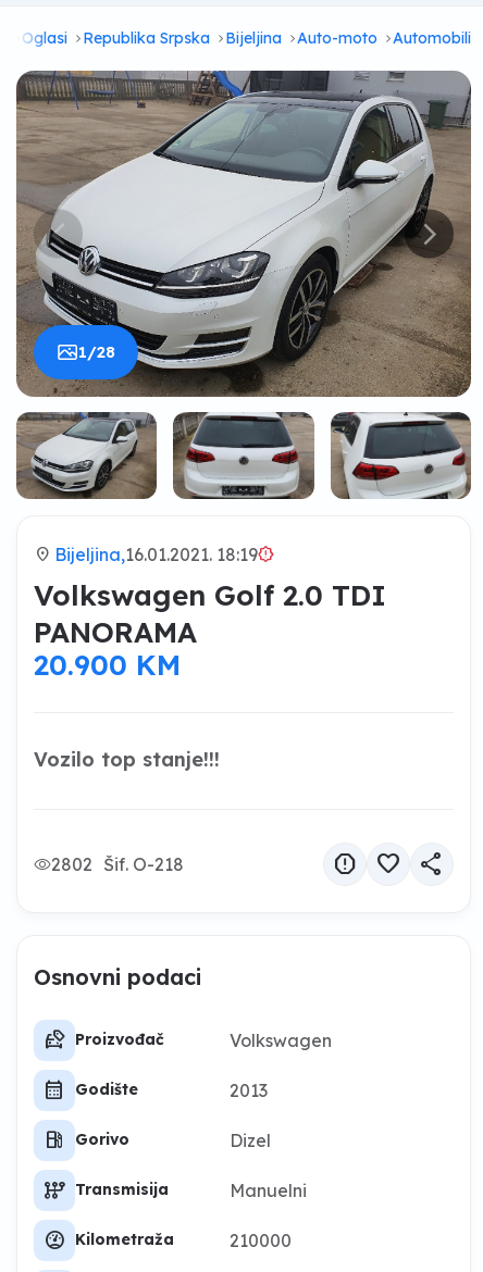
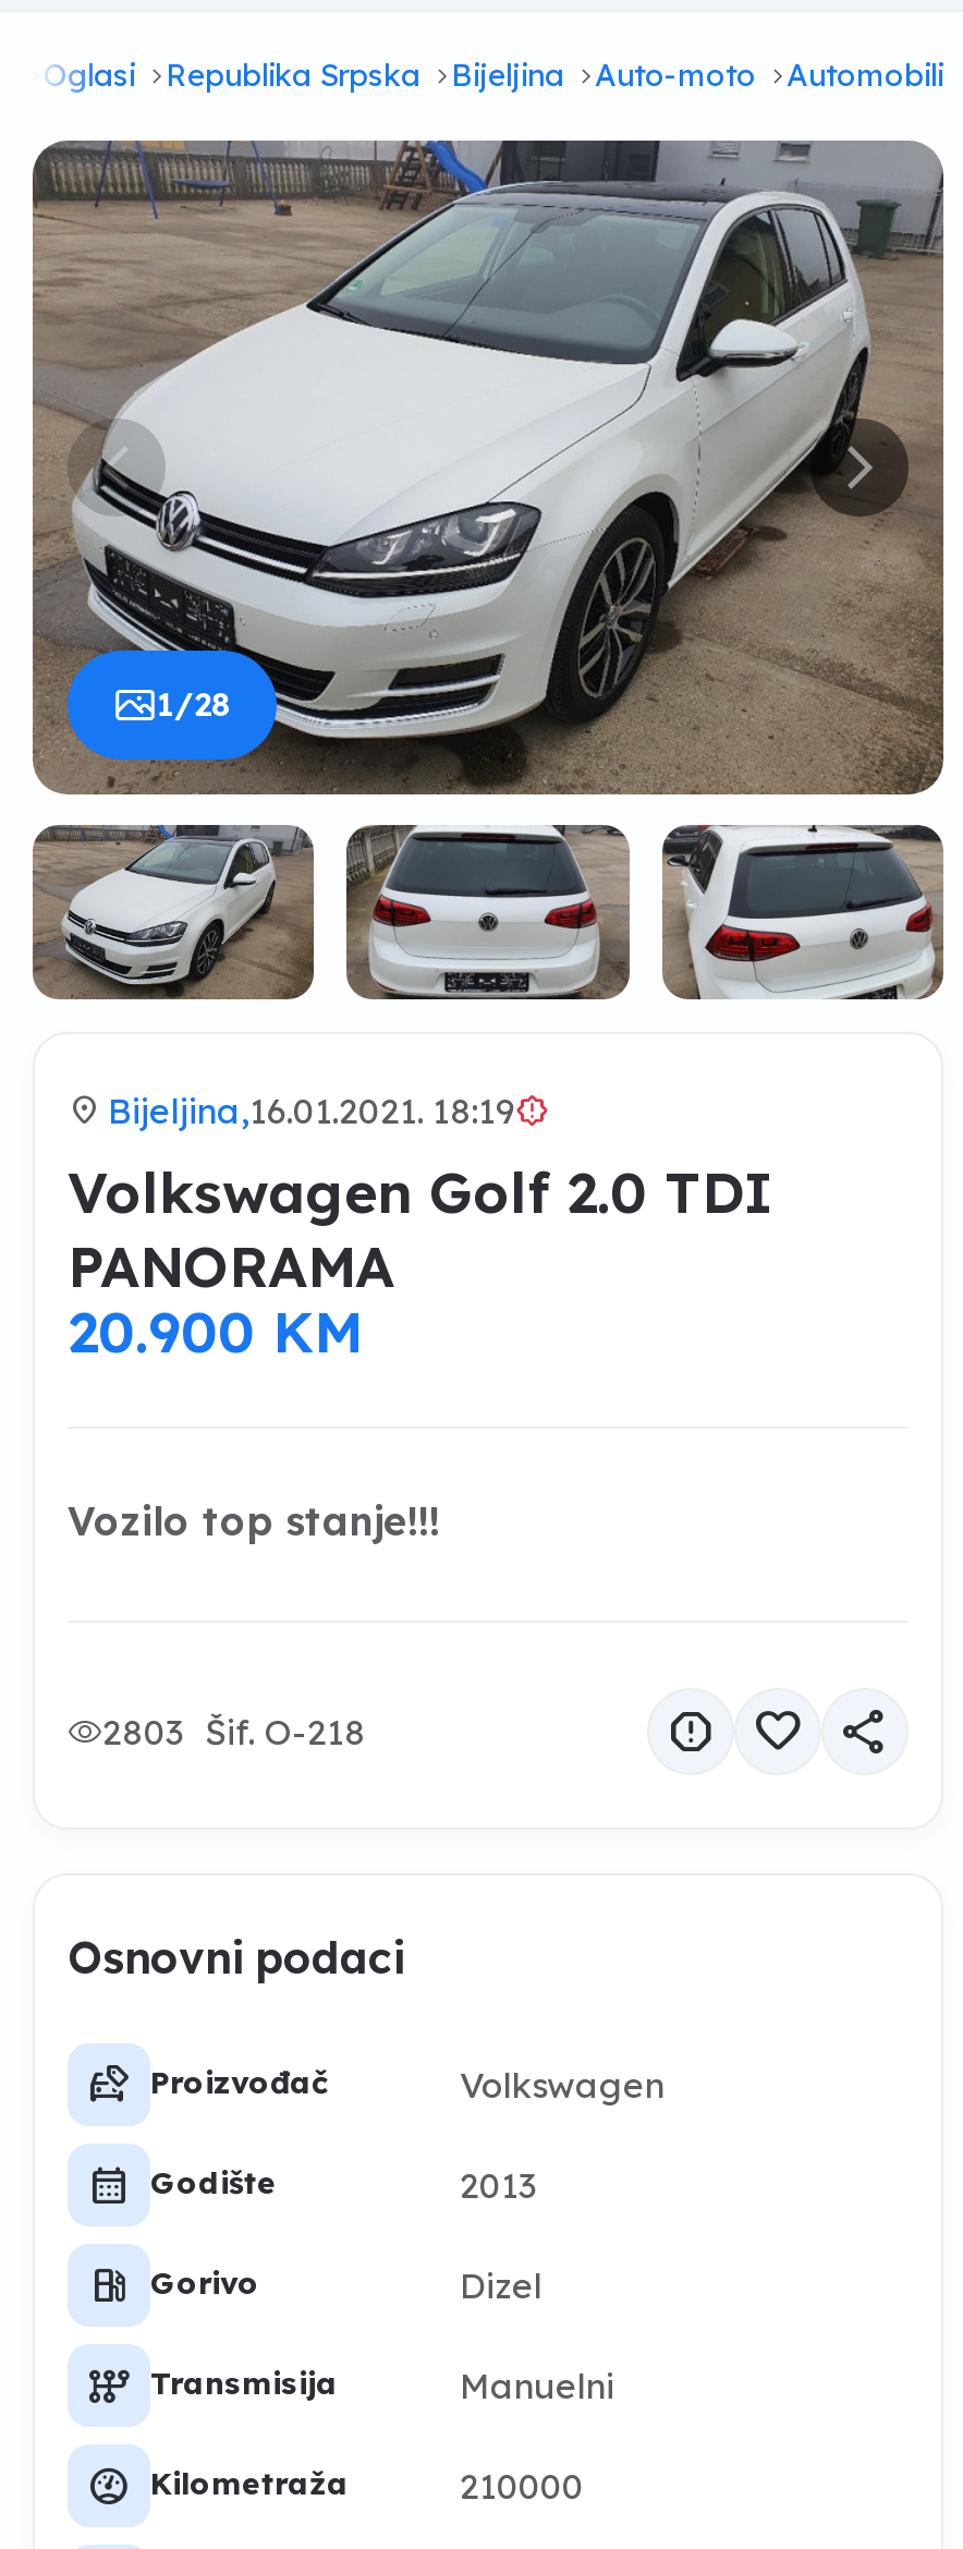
- 2802 Šif. O-218
+ 2803 Šif. O-218
